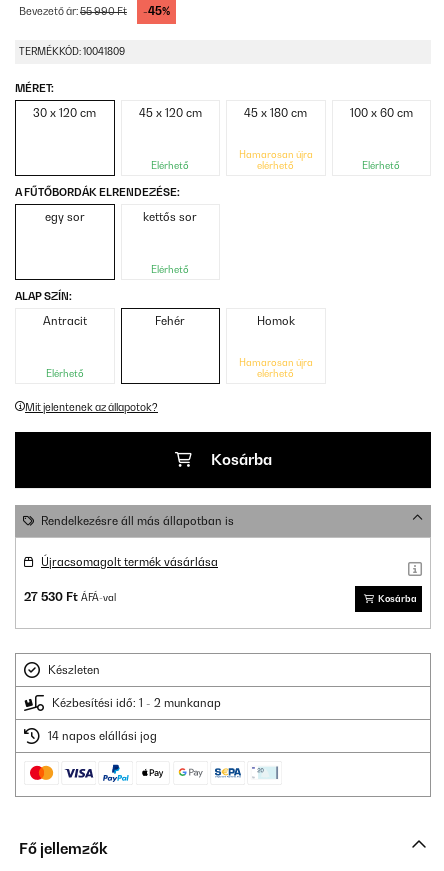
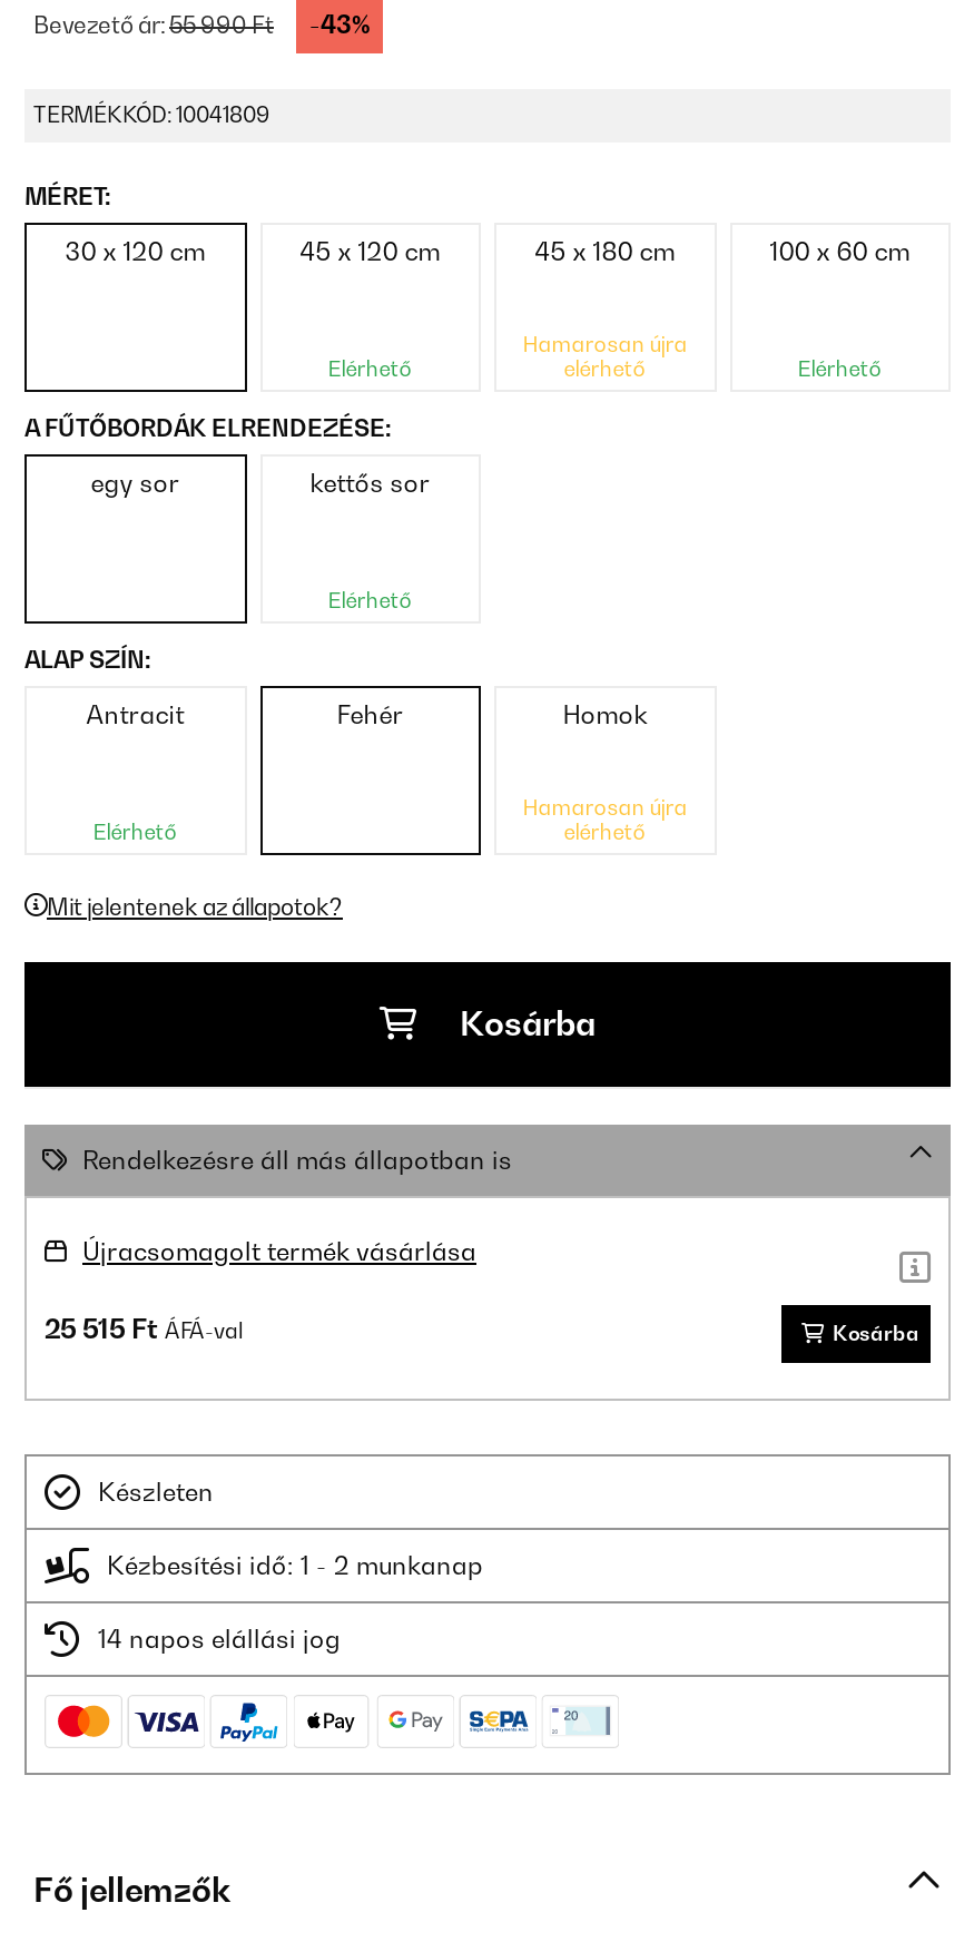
- -45%
+ -43%

- 27 530 Ft ÁFÁ-val
+ 25 515 Ft ÁFÁ-val
